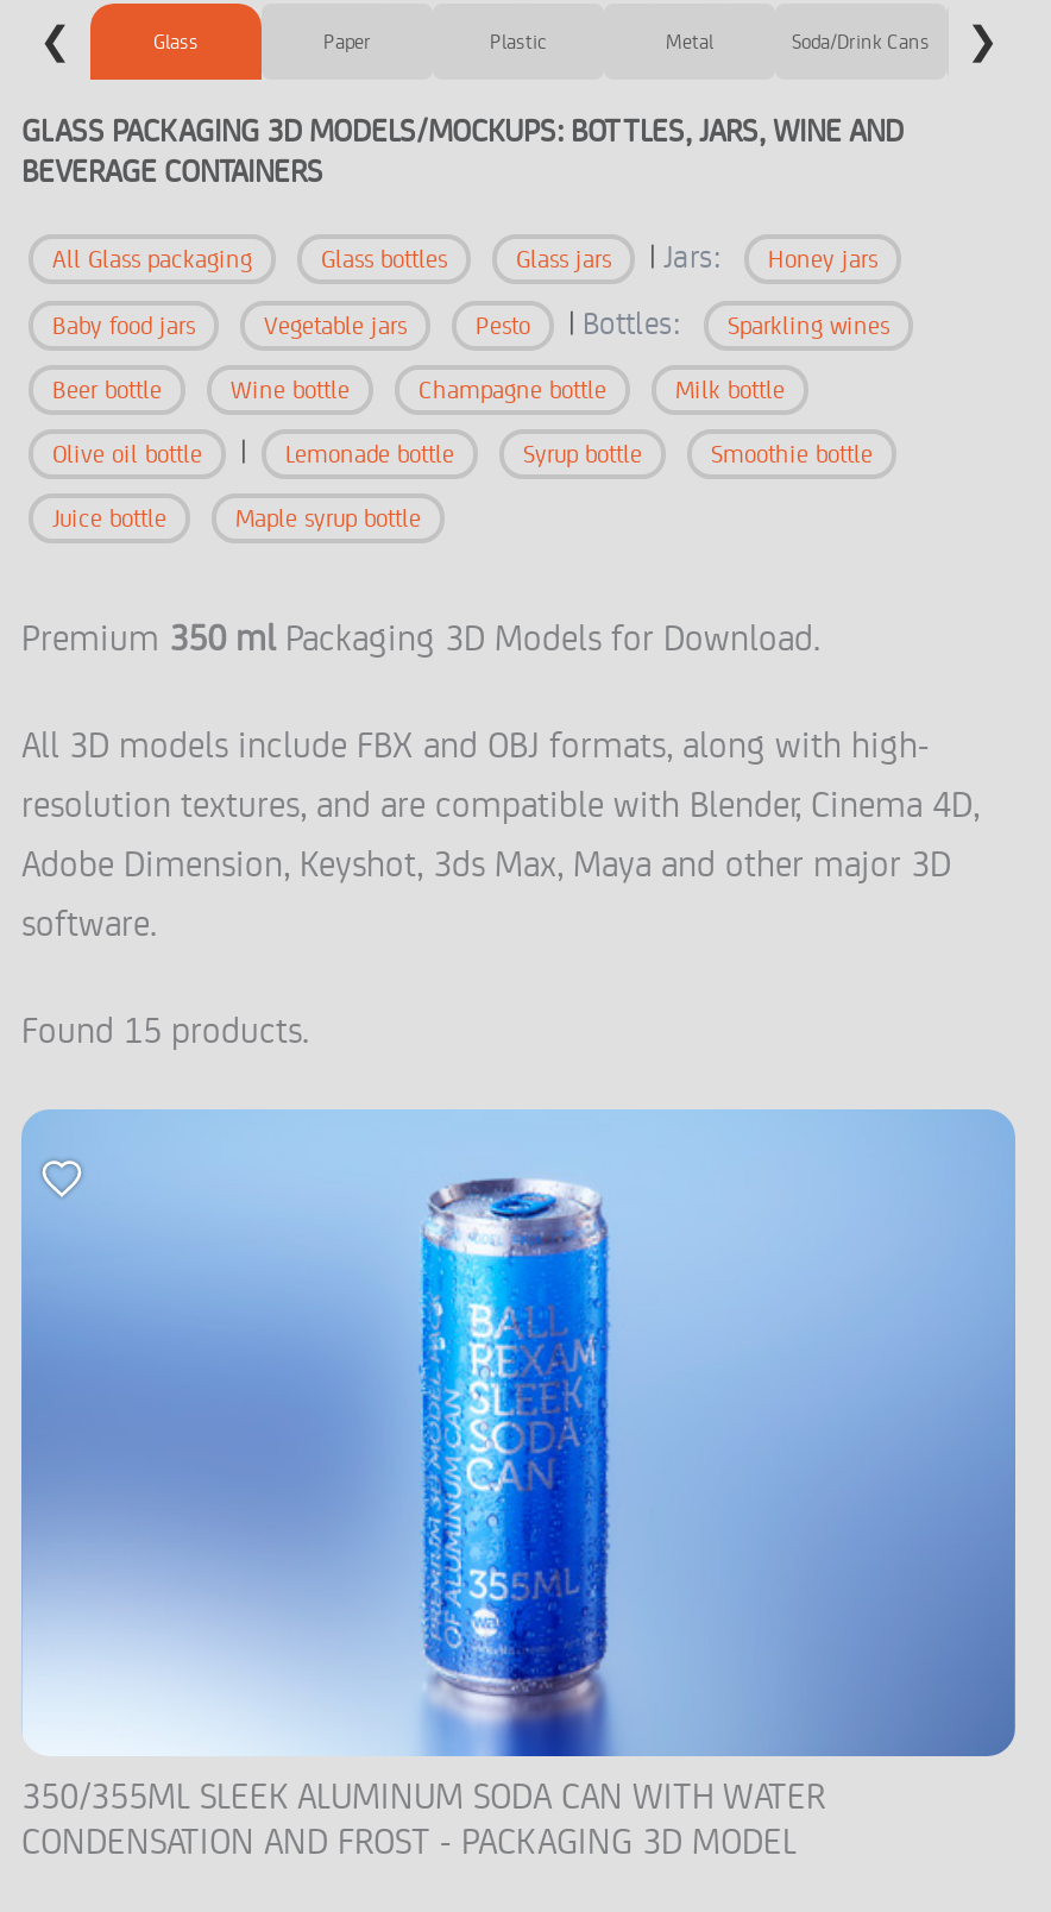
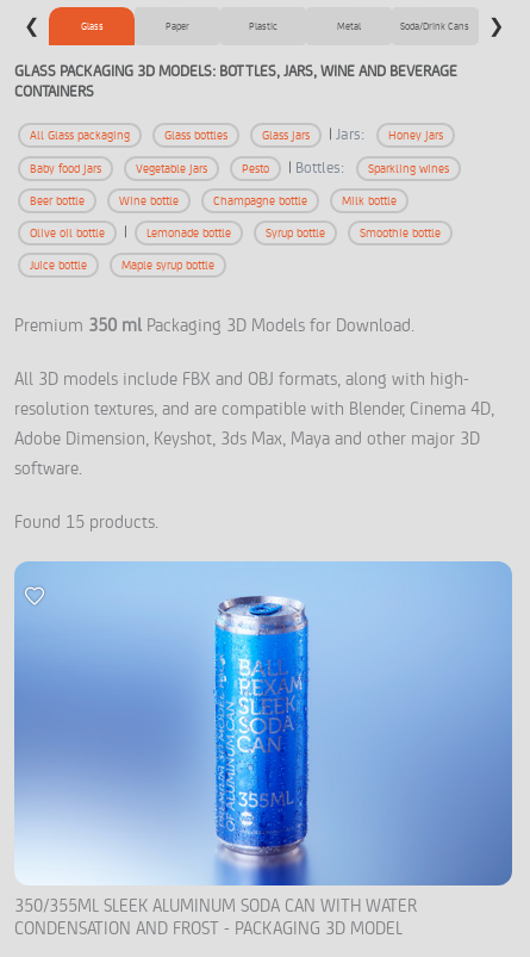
- GLASS PACKAGING 3D MODELS/MOCKUPS: BOTTLES, JARS, WINE AND
- BEVERAGE CONTAINERS
+ GLASS PACKAGING 3D MODELS: BOTTLES, JARS, WINE AND BEVERAGE
+ CONTAINERS
